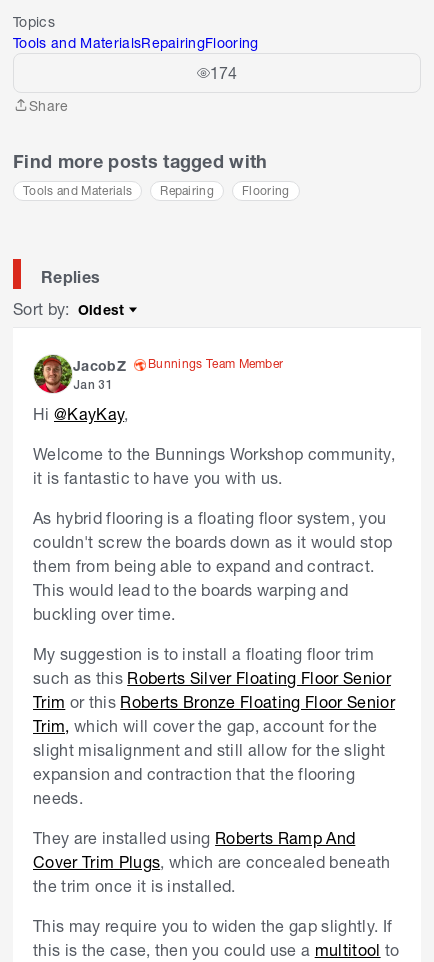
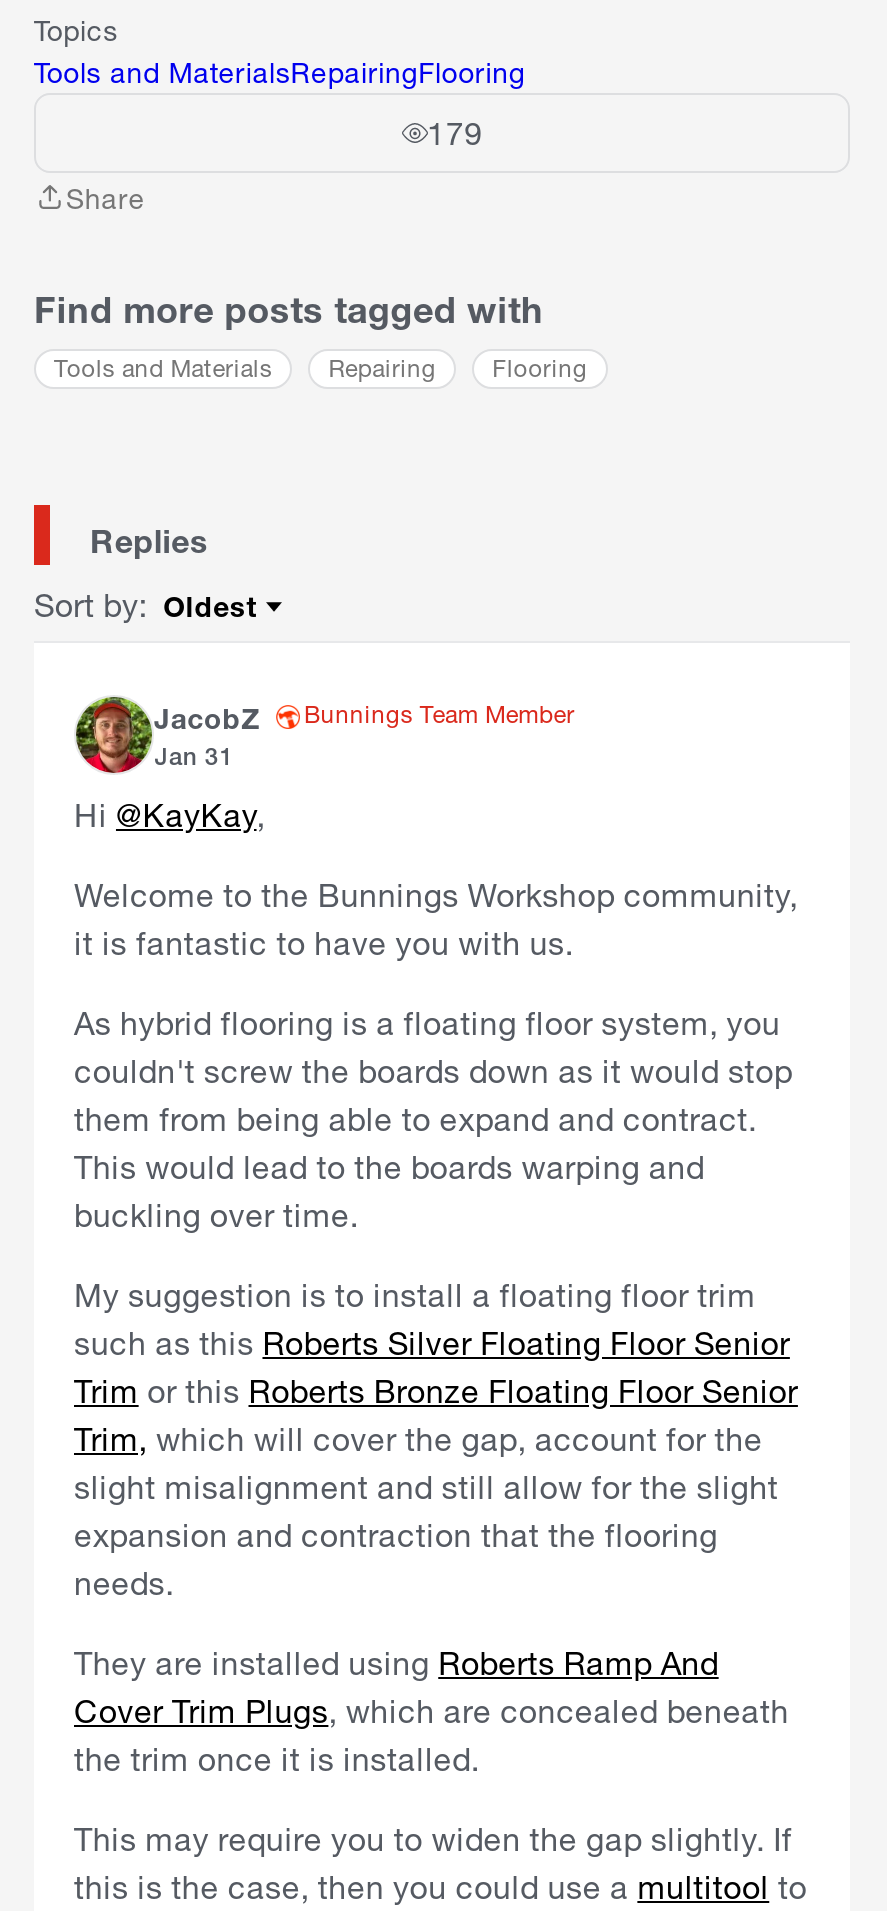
- 174
+ 179
